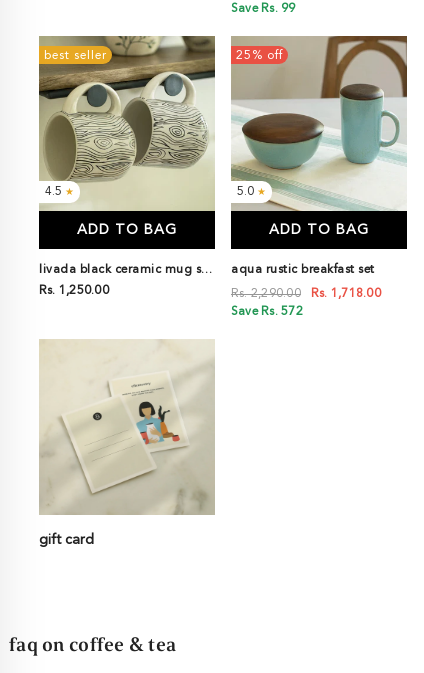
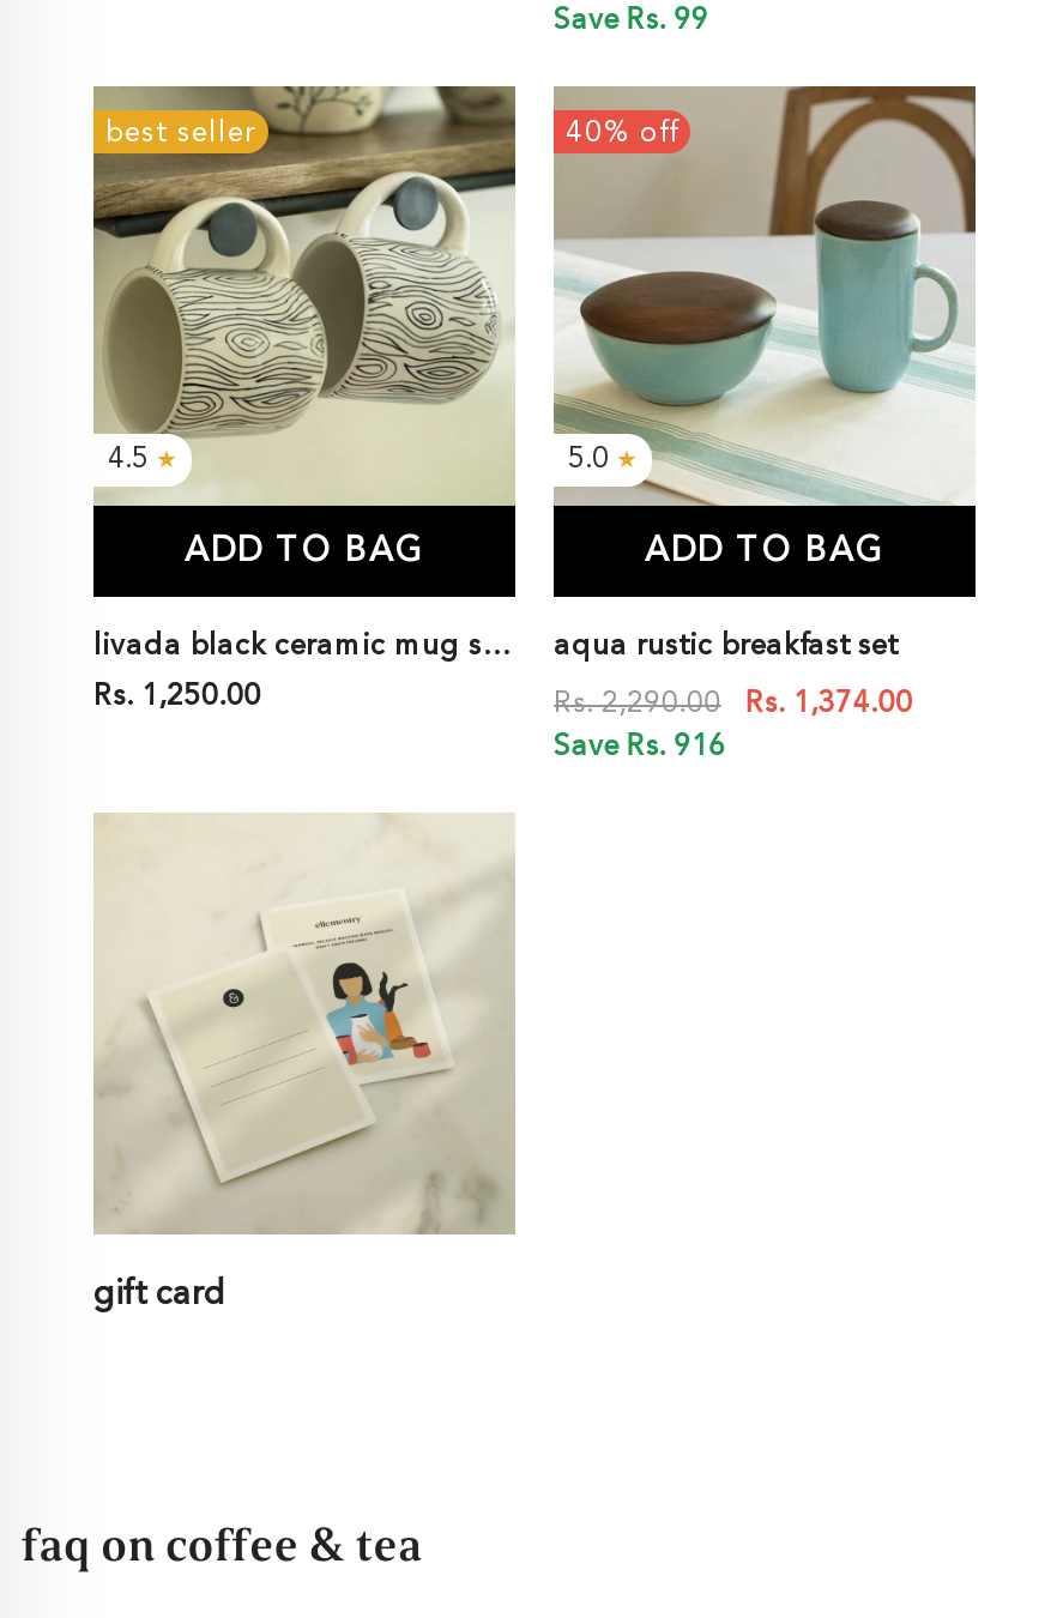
- 25% off
+ 40% off

- Rs. 1,718.00
+ Rs. 1,374.00

- Save Rs. 572
+ Save Rs. 916
